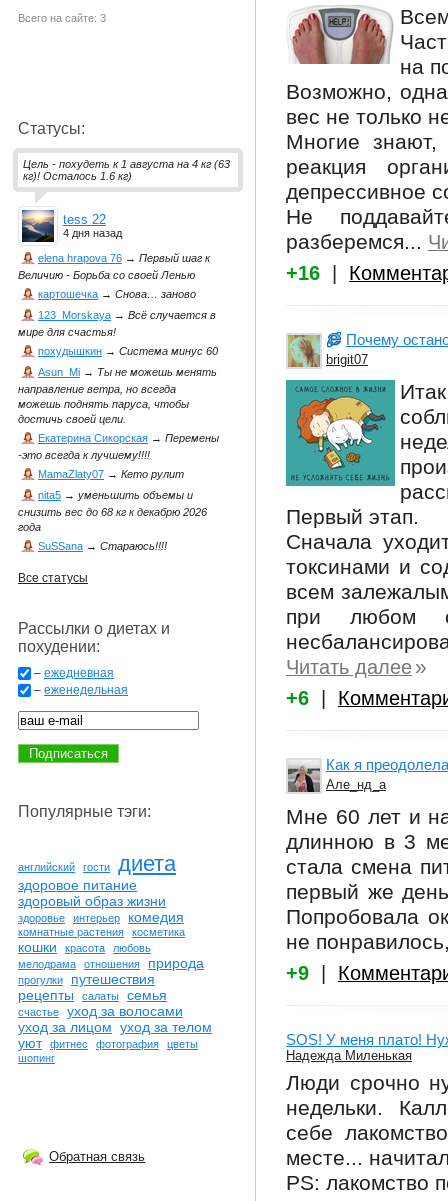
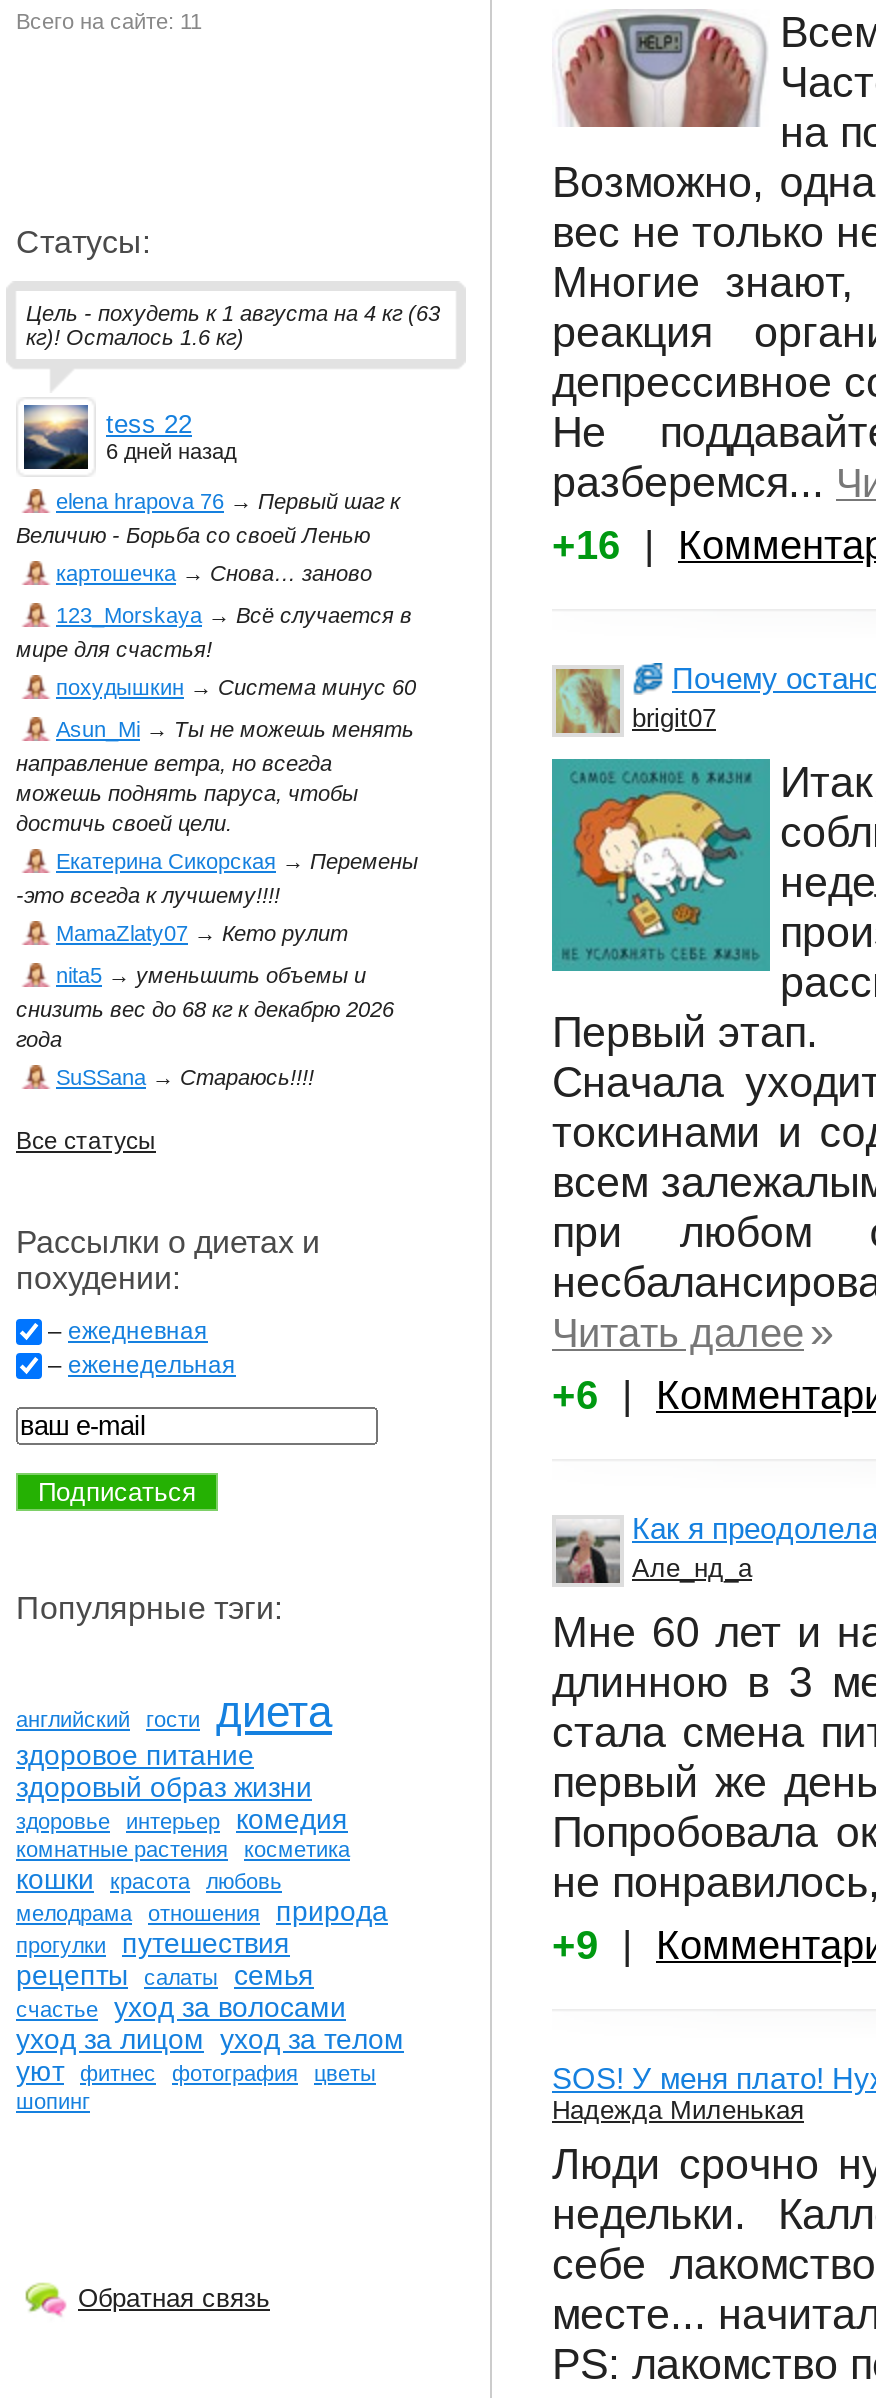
- Всего на сайте: 3
+ Всего на сайте: 11

- 4 дня назад
+ 6 дней назад
